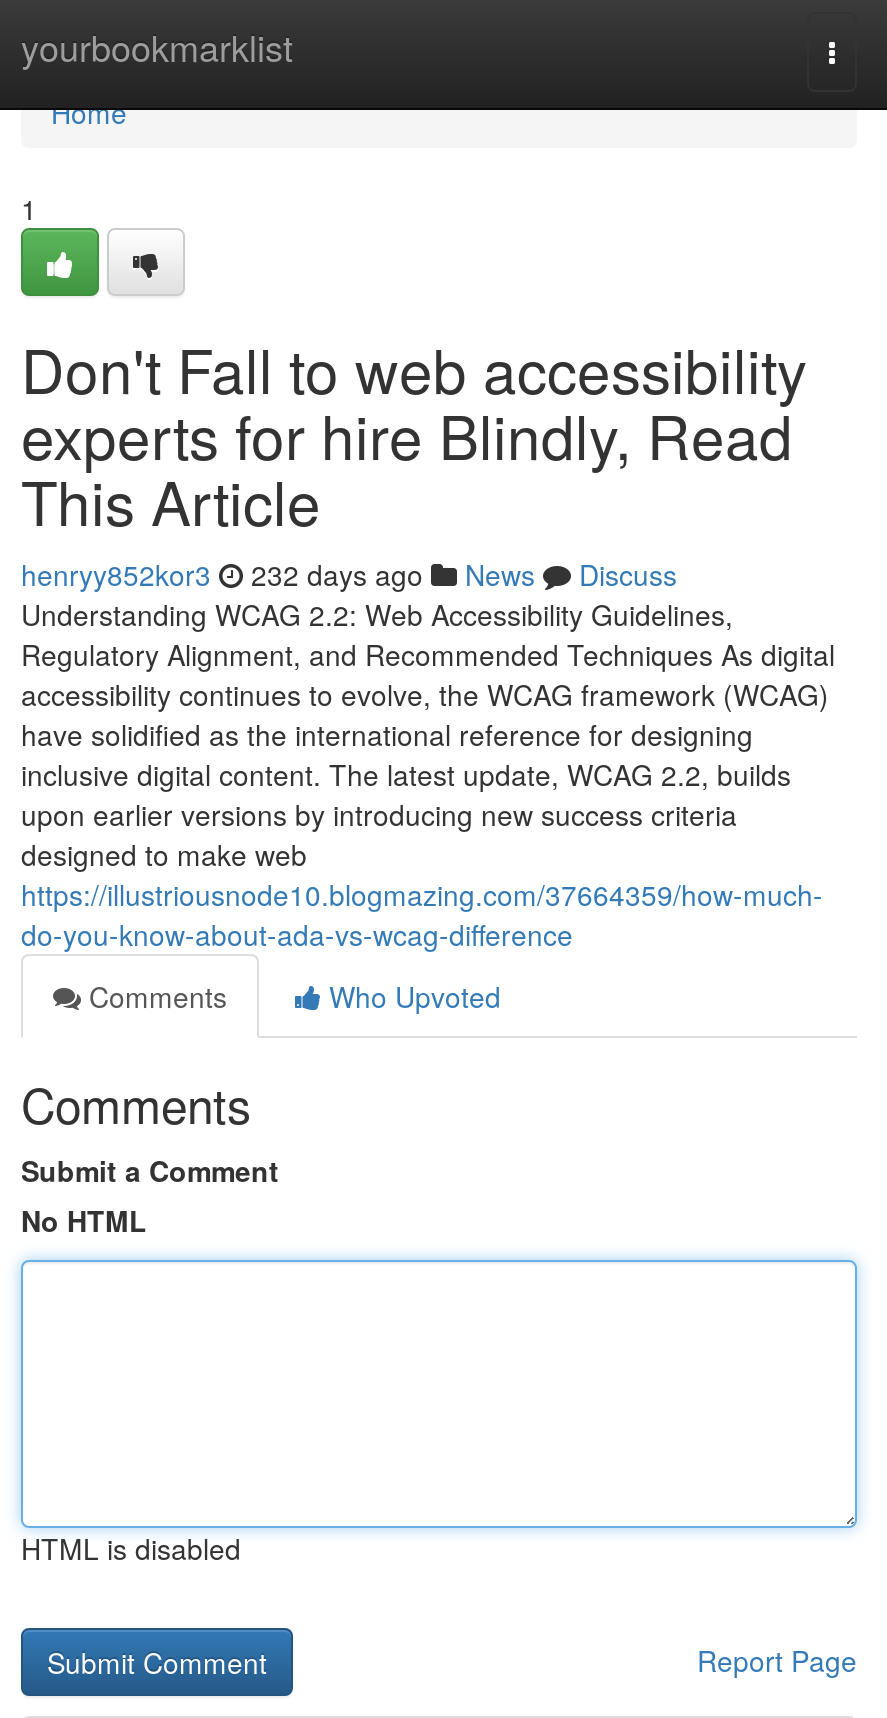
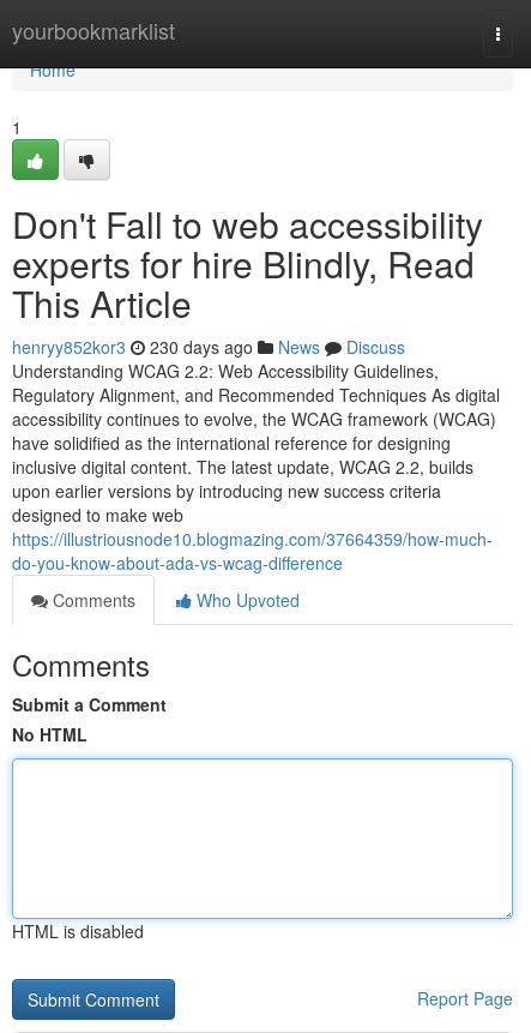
- henryy852kor3 232 days ago News Discuss
+ henryy852kor3 230 days ago News Discuss
